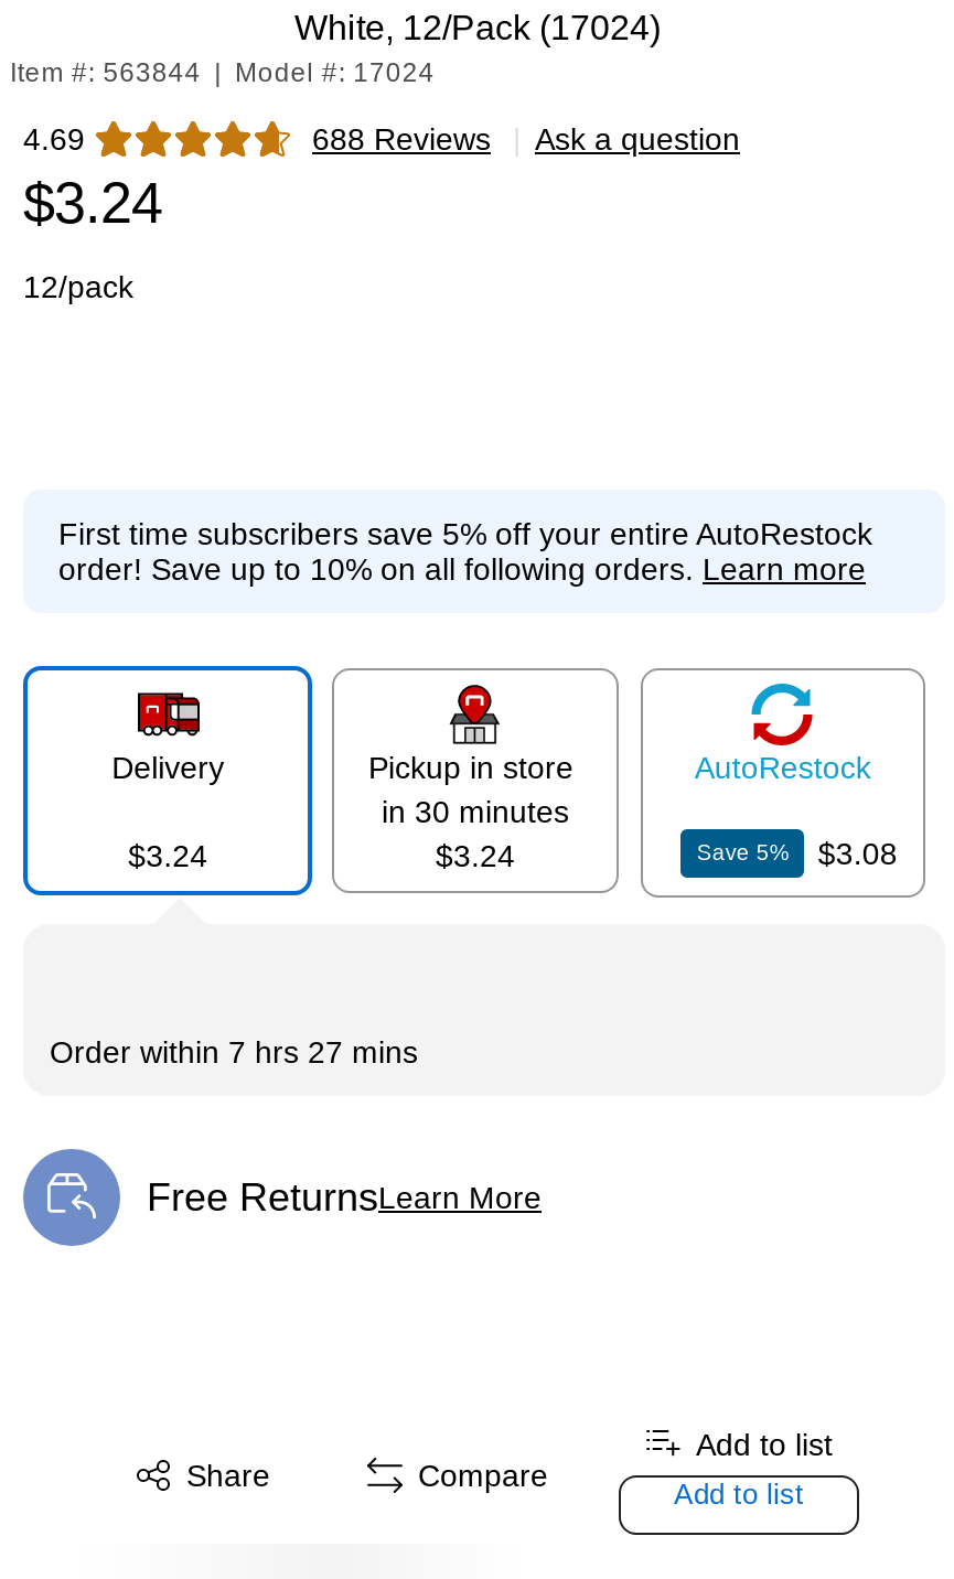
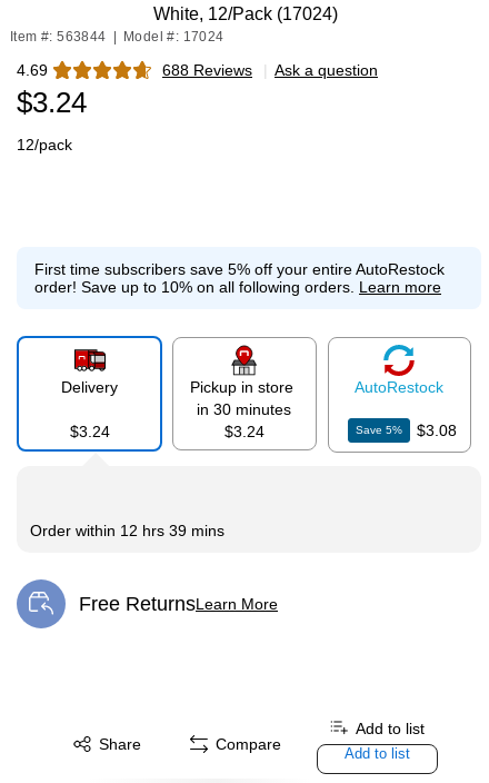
- Order within 7 hrs 27 mins
+ Order within 12 hrs 39 mins
